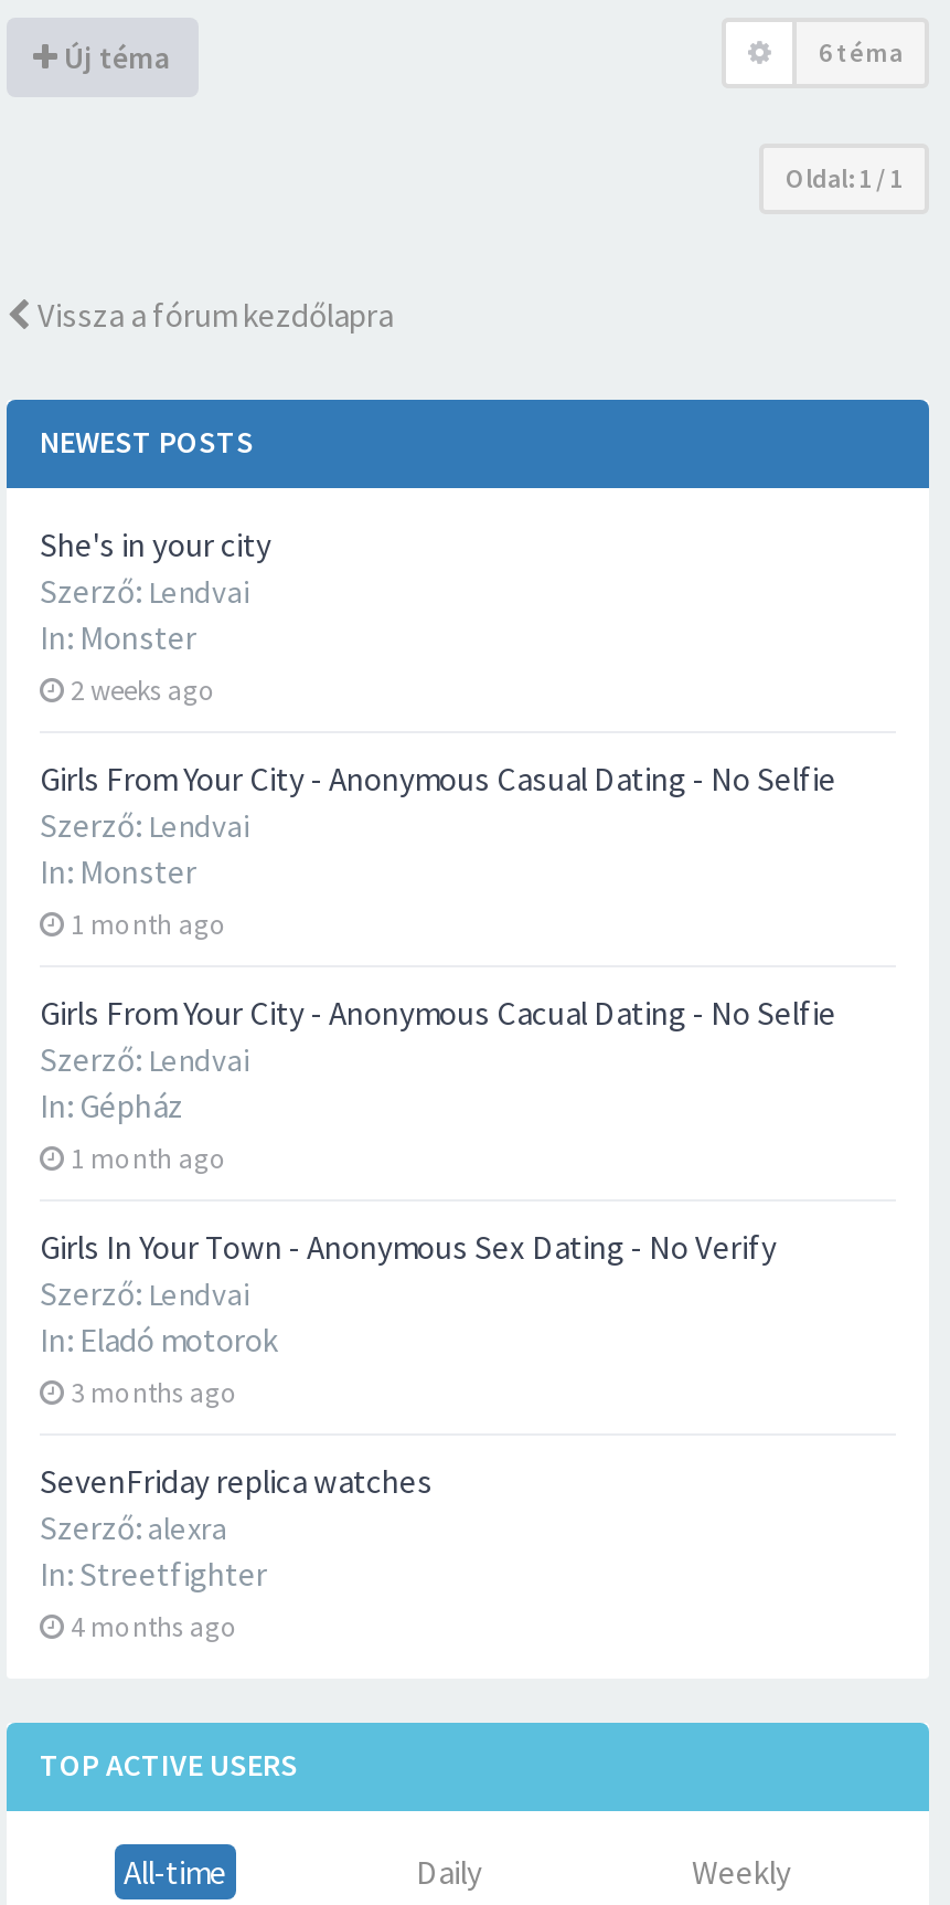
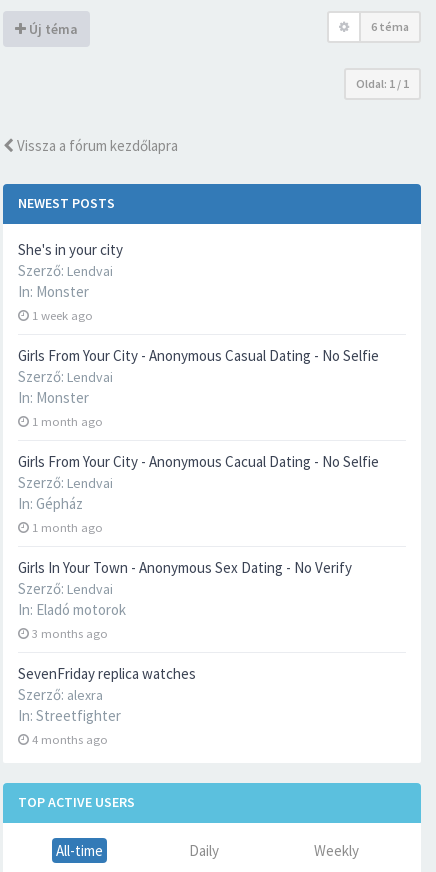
- 2 weeks ago
+ 1 week ago
